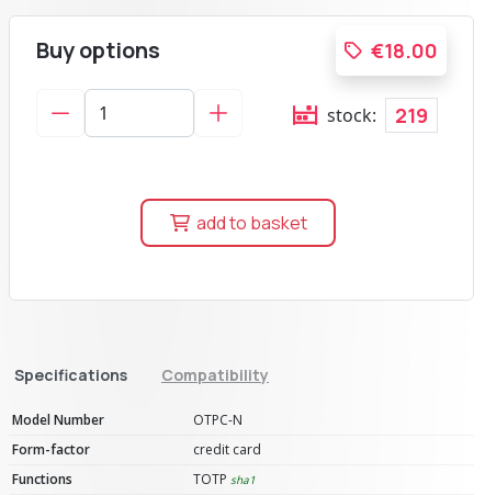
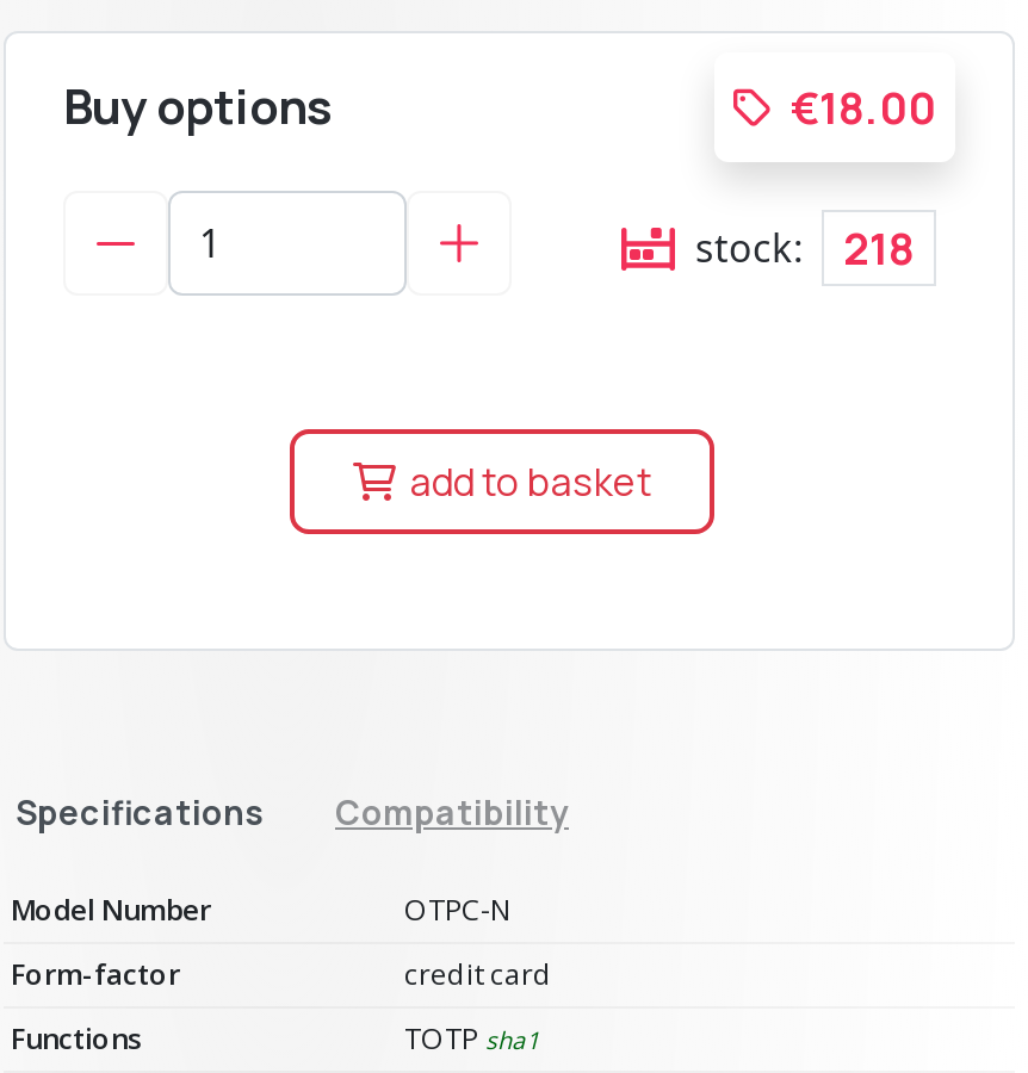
- stock: 219
+ stock: 218
